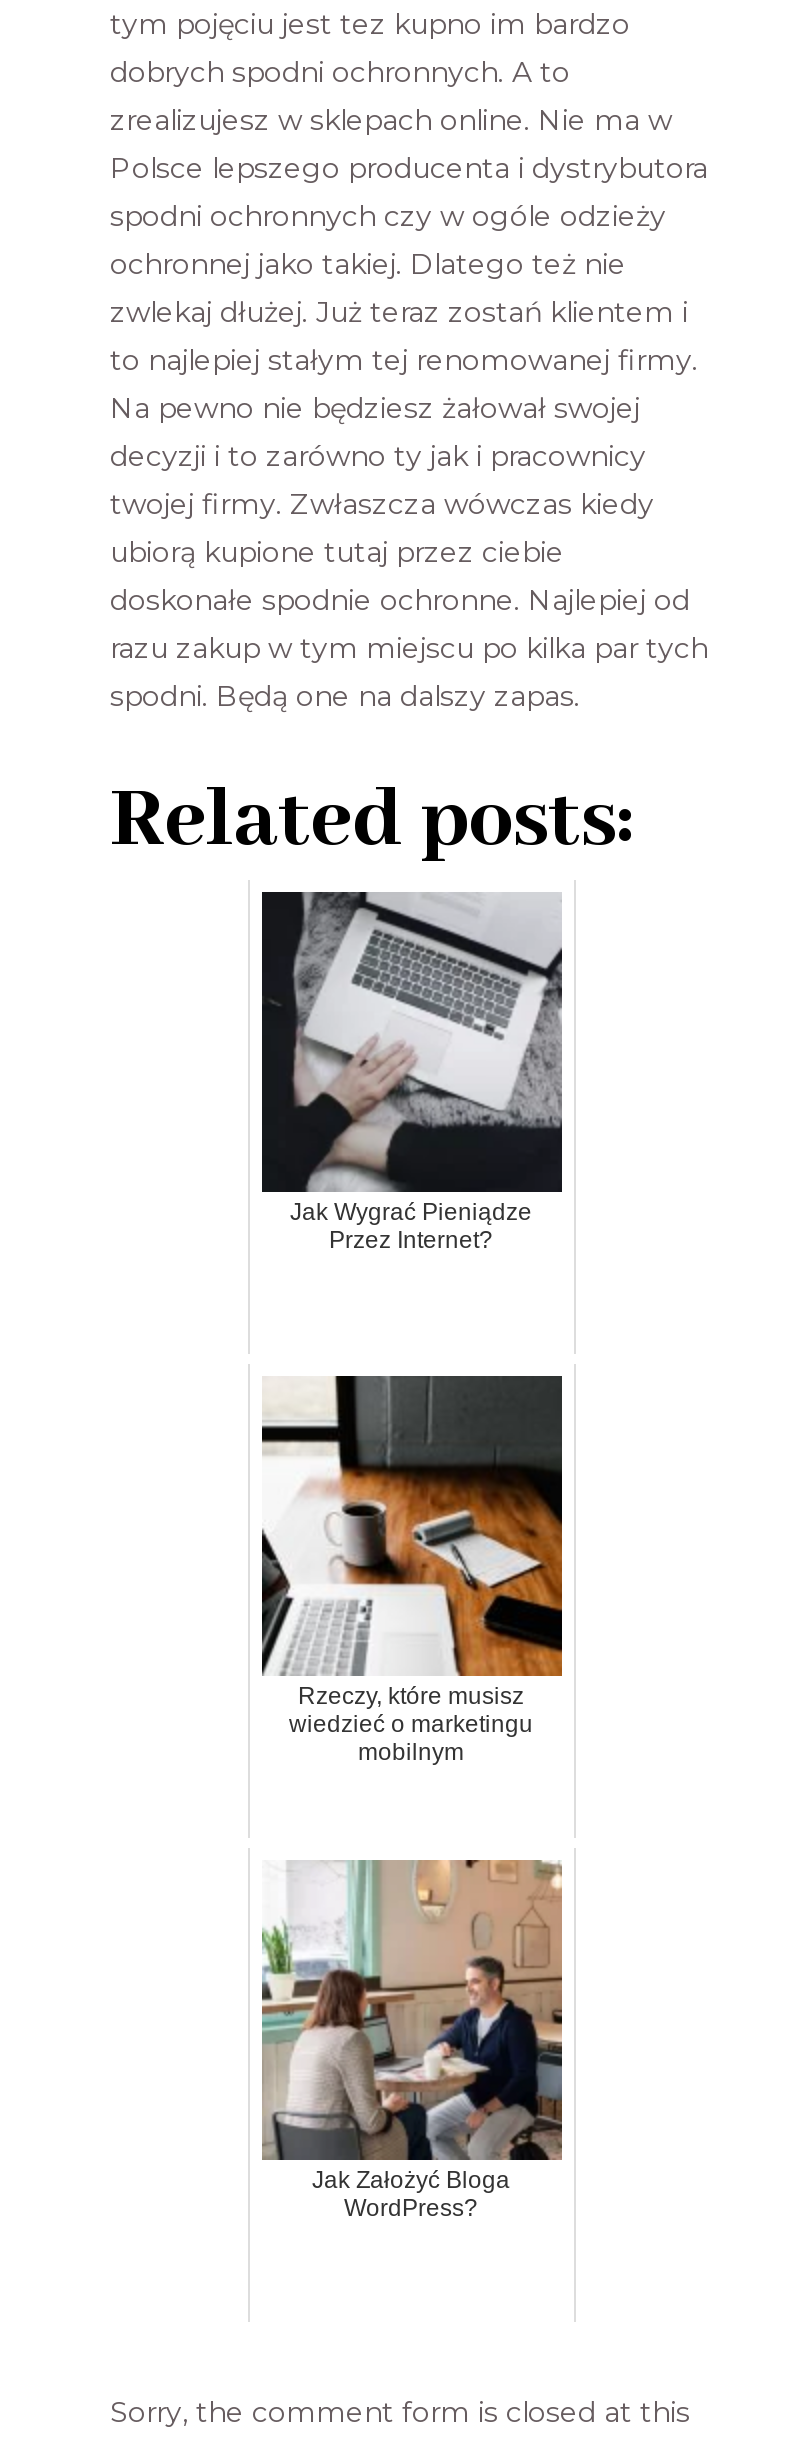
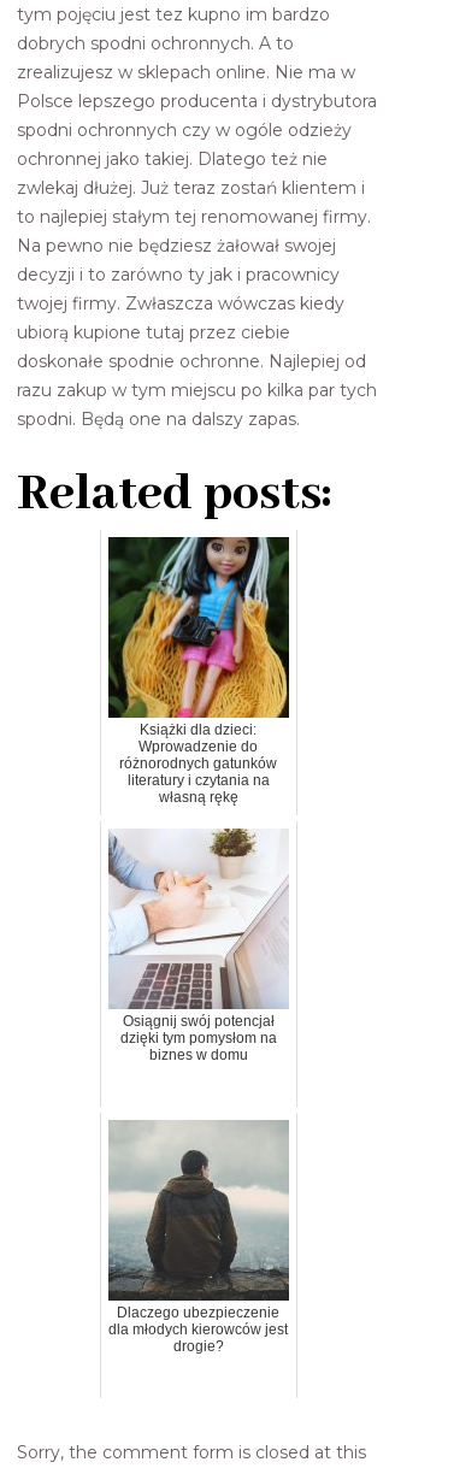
- [image]
- Jak Wygrać Pieniądze
- Przez Internet?
+ [image]
+ Książki dla dzieci:
+ Wprowadzenie do
+ różnorodnych gatunków
+ literatury i czytania na
+ własną rękę

- [image]
- Rzeczy, które musisz
- wiedzieć o marketingu
- mobilnym
+ [image]
+ Osiągnij swój potencjał
+ dzięki tym pomysłom na
+ biznes w domu

- [image]
- Jak Założyć Bloga
- WordPress?
+ [image]
+ Dlaczego ubezpieczenie
+ dla młodych kierowców jest
+ drogie?
